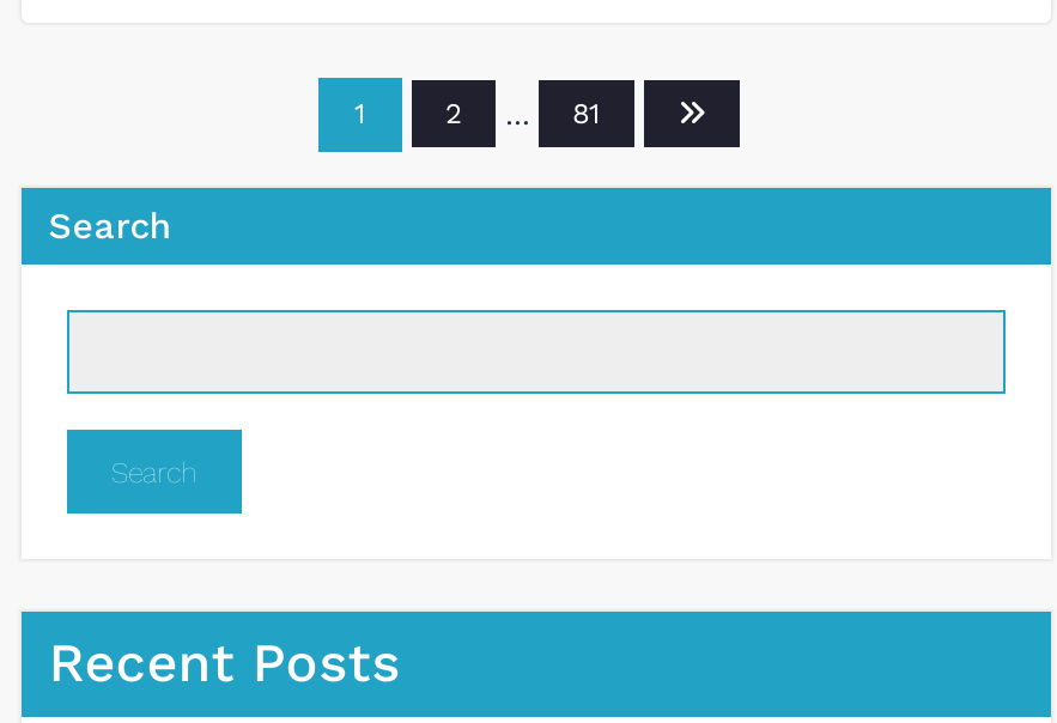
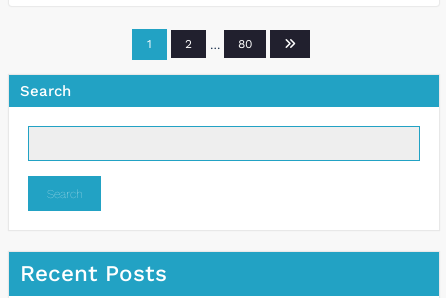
- 81
+ 80
